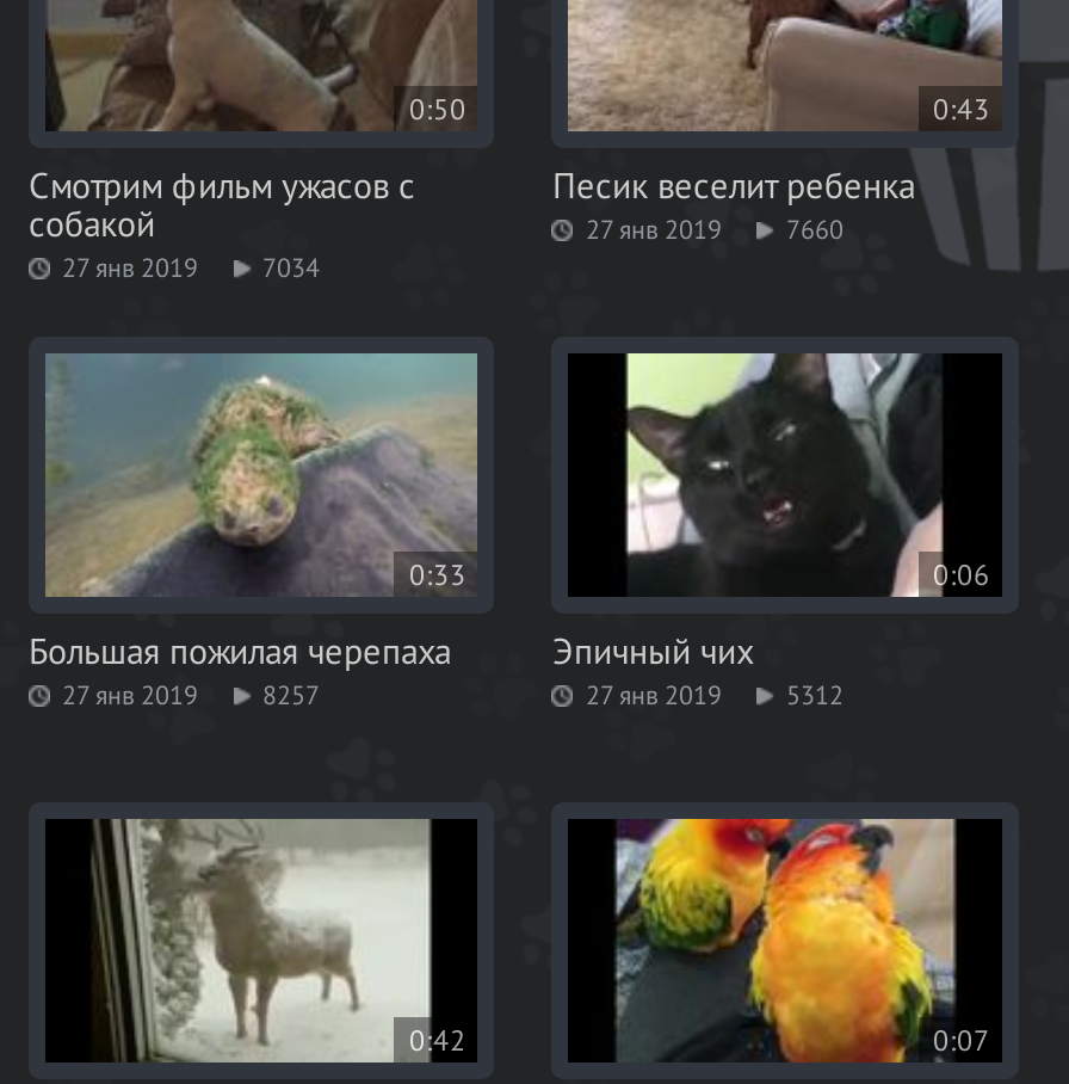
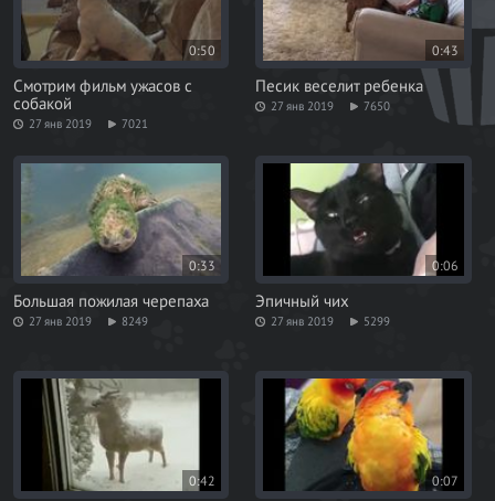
- 27 янв 2019 7660
+ 27 янв 2019 7650

- 27 янв 2019 7034
+ 27 янв 2019 7021

- 27 янв 2019 8257
+ 27 янв 2019 8249

- 27 янв 2019 5312
+ 27 янв 2019 5299
